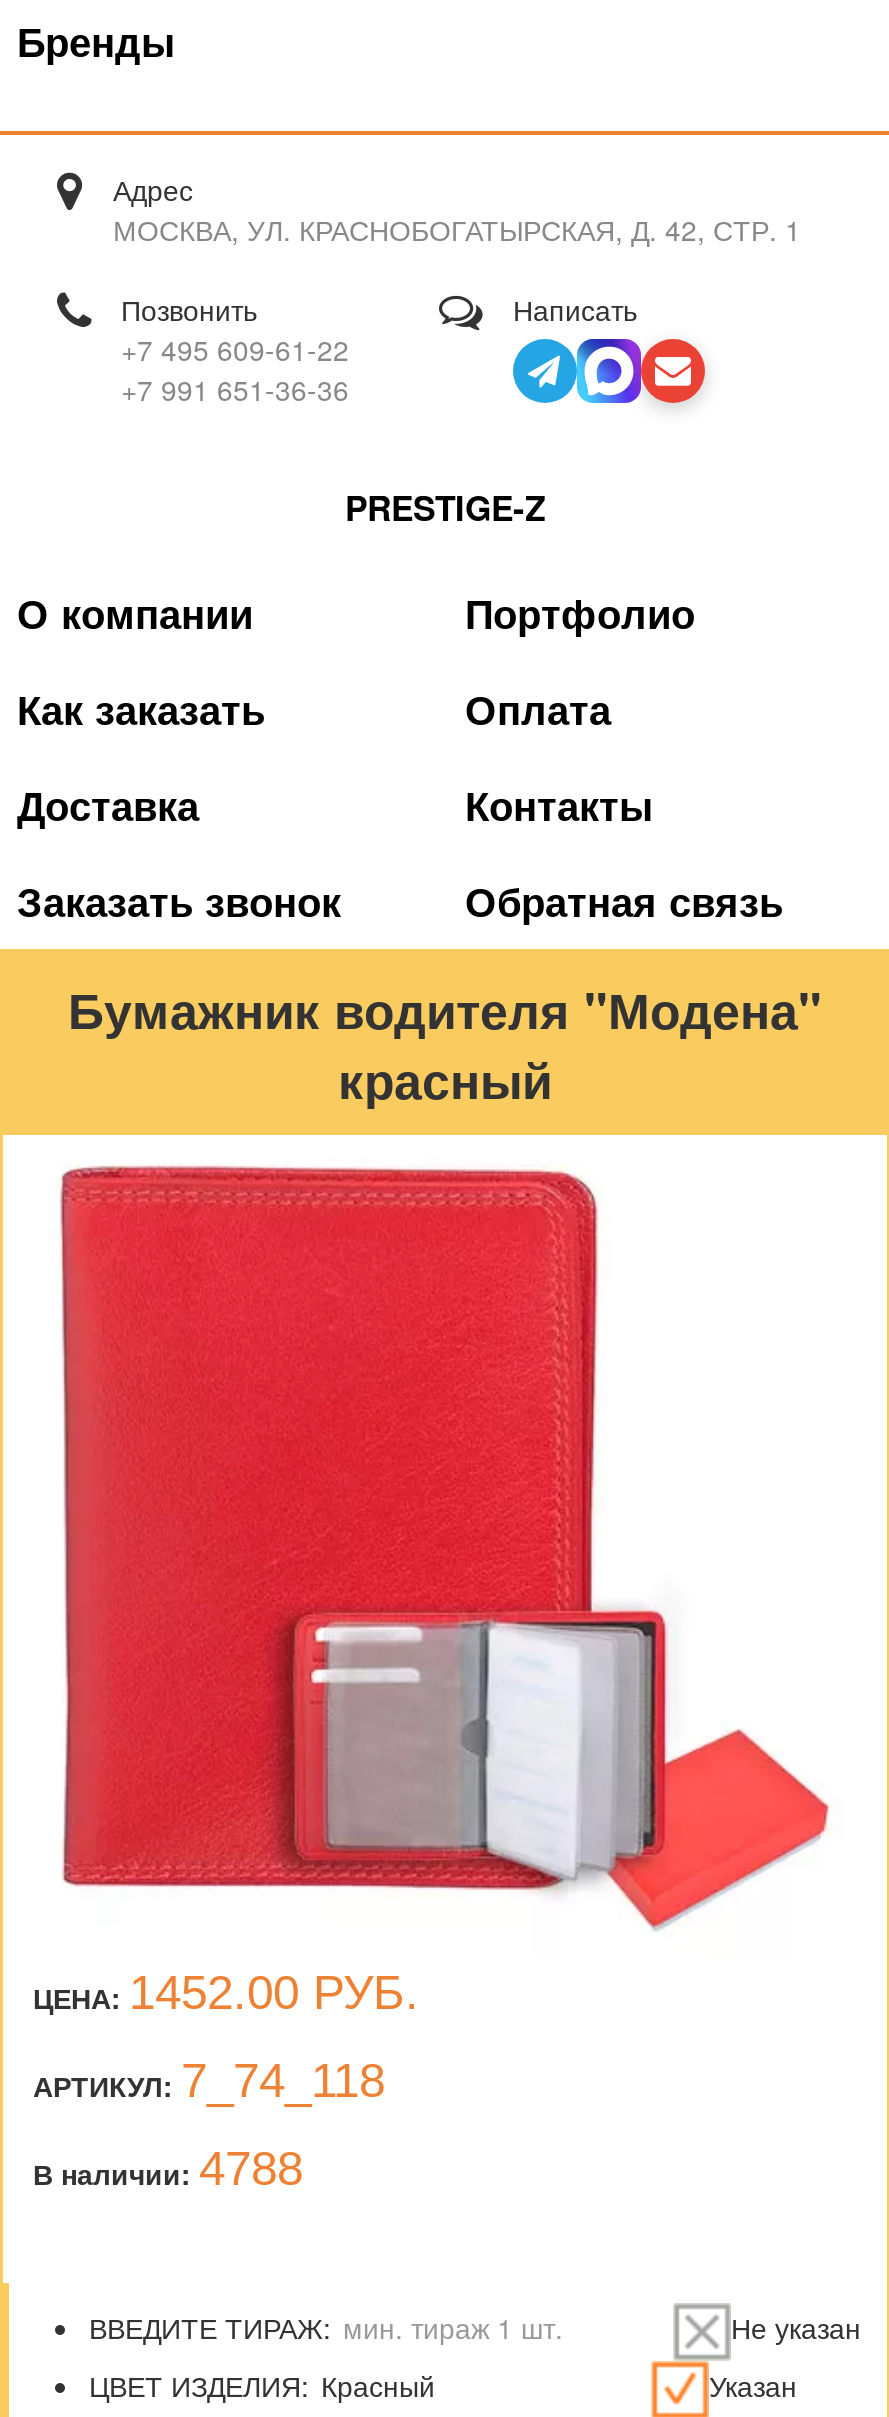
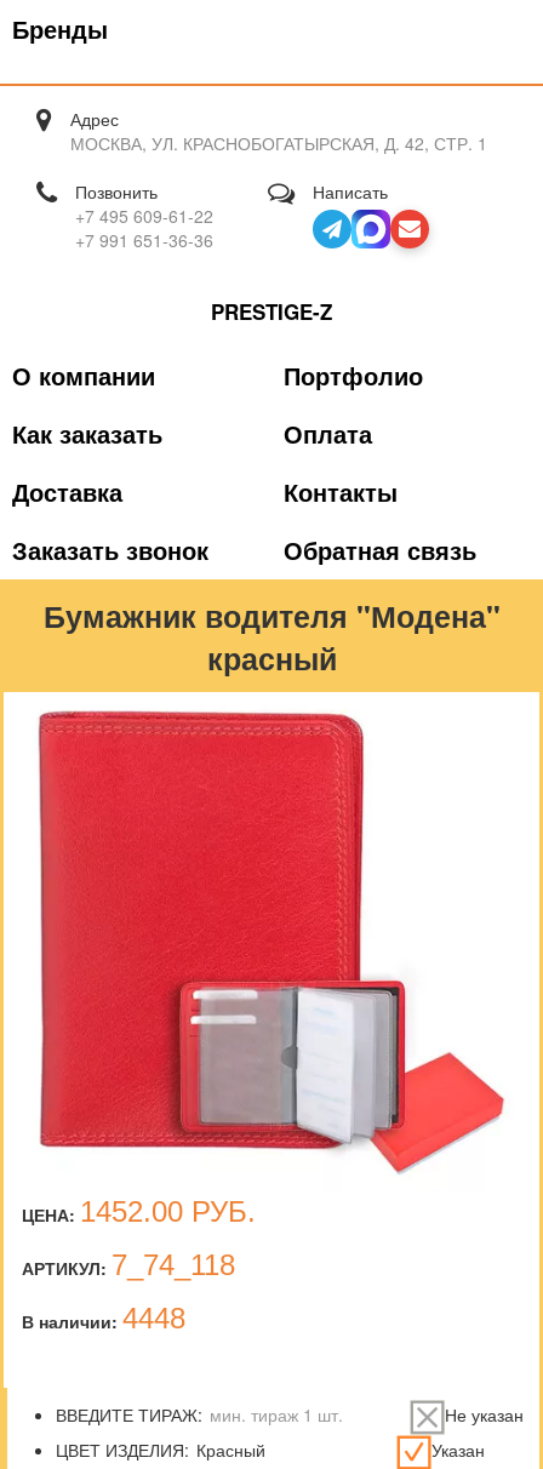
- В наличии: 4788
+ В наличии: 4448
